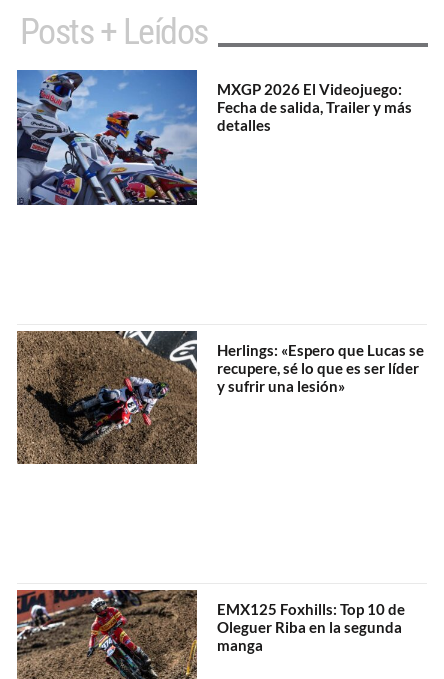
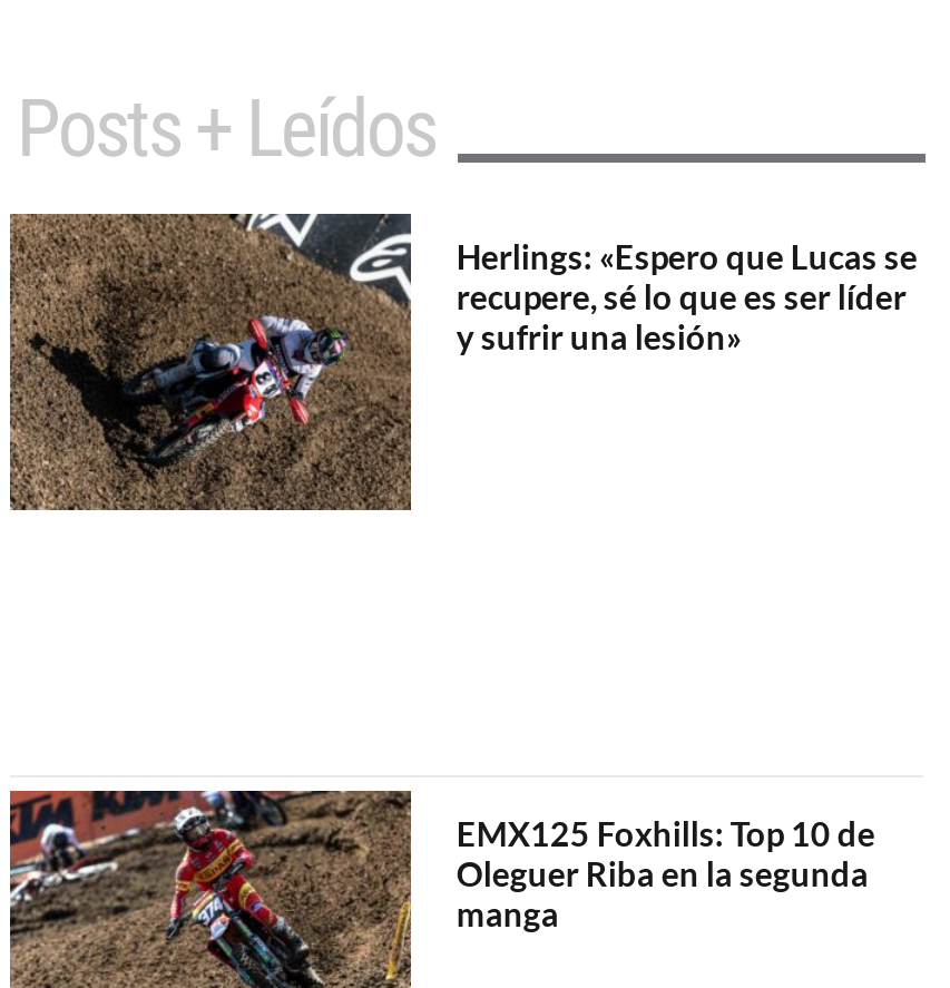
- [image]
- MXGP 2026 El Videojuego:
- Fecha de salida, Trailer y más
- detalles
